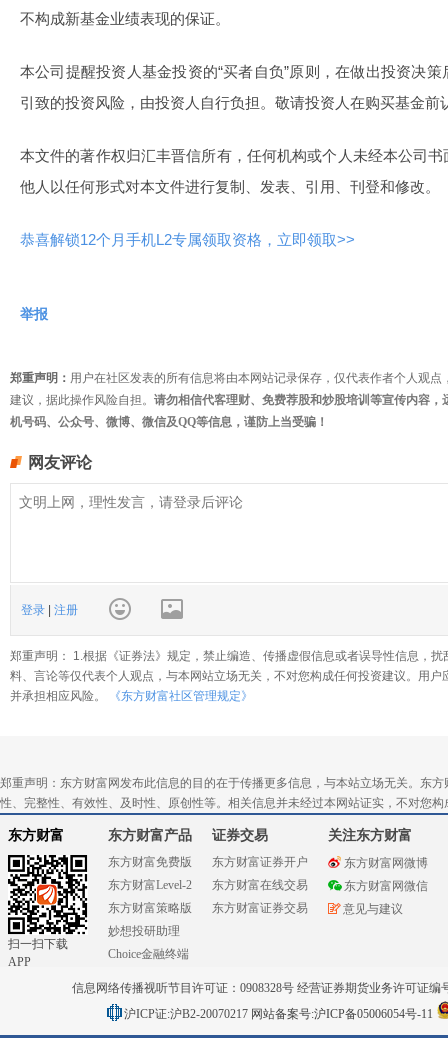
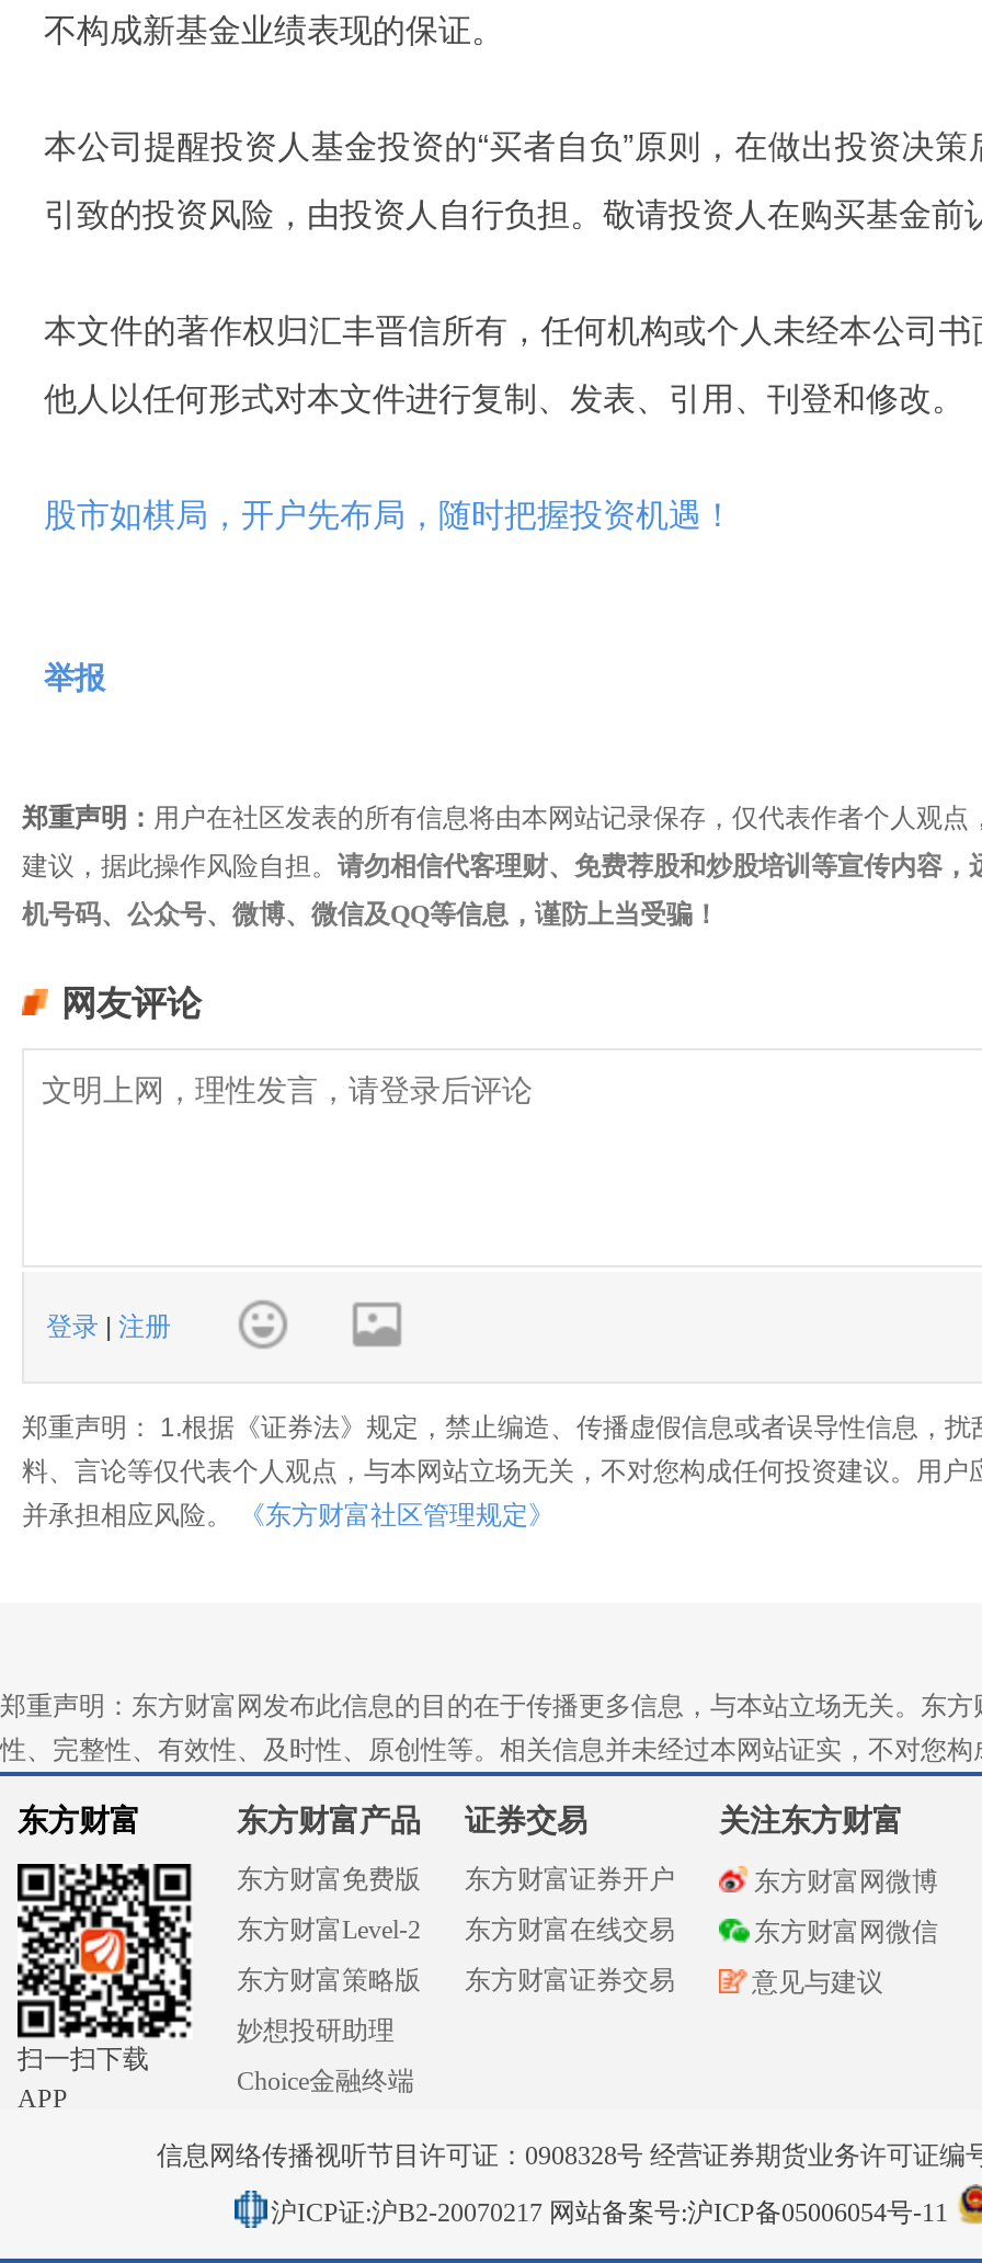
- 恭喜解锁12个月手机L2专属领取资格，立即领取>>
+ 股市如棋局，开户先布局，随时把握投资机遇！
